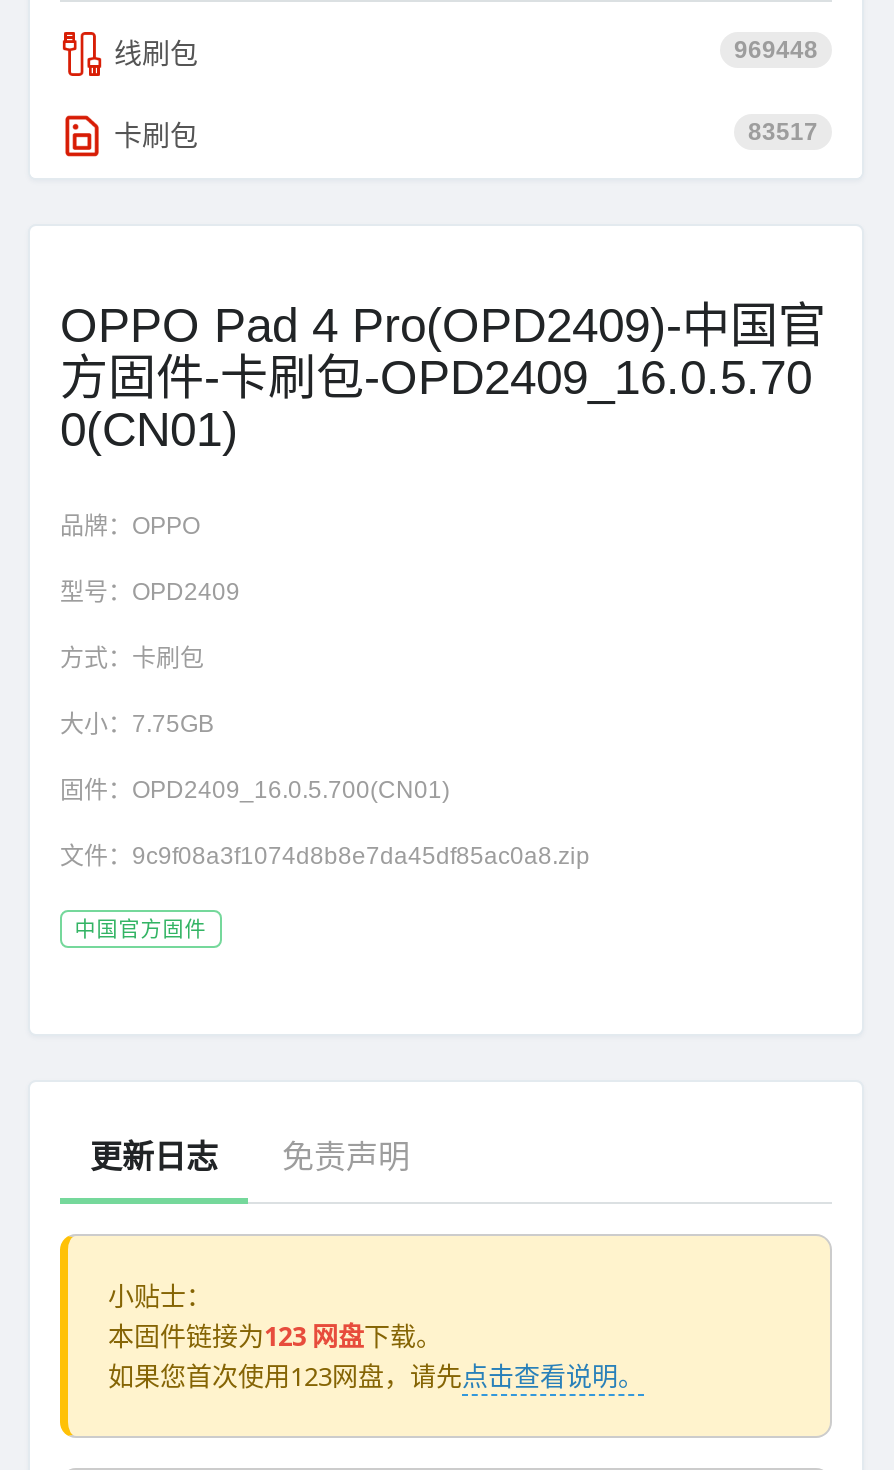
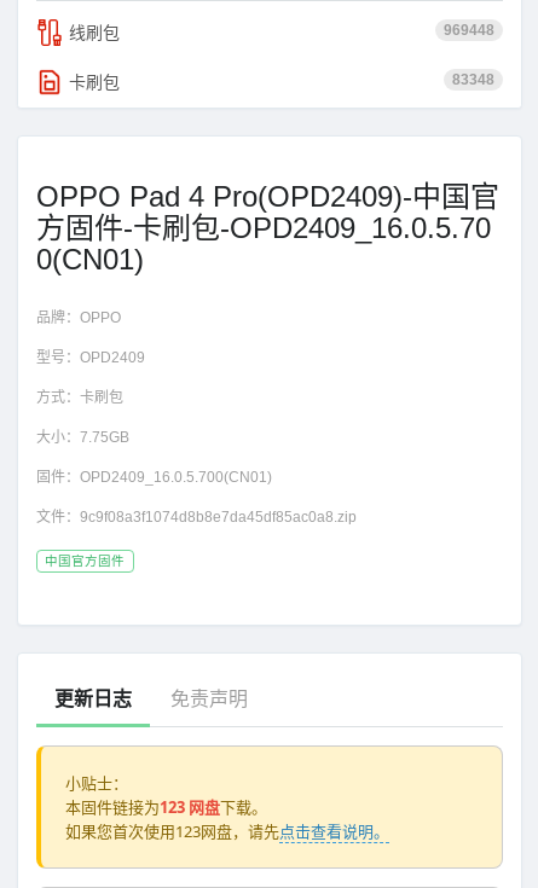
- 83517
+ 83348
